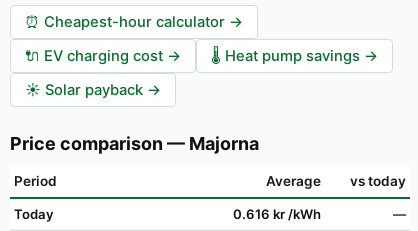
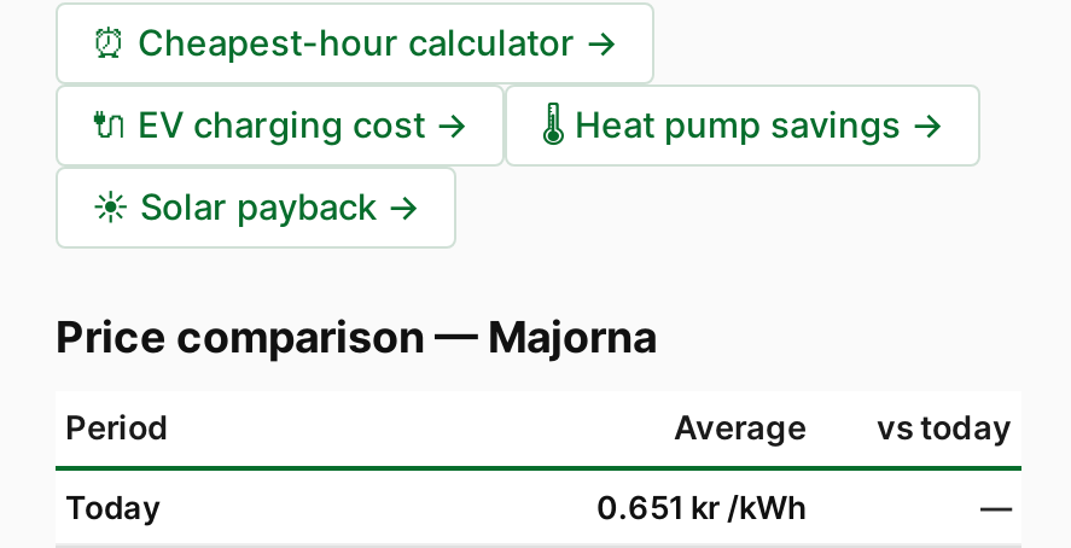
- 0.616 kr /kWh
+ 0.651 kr /kWh
